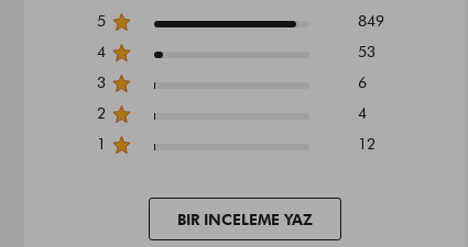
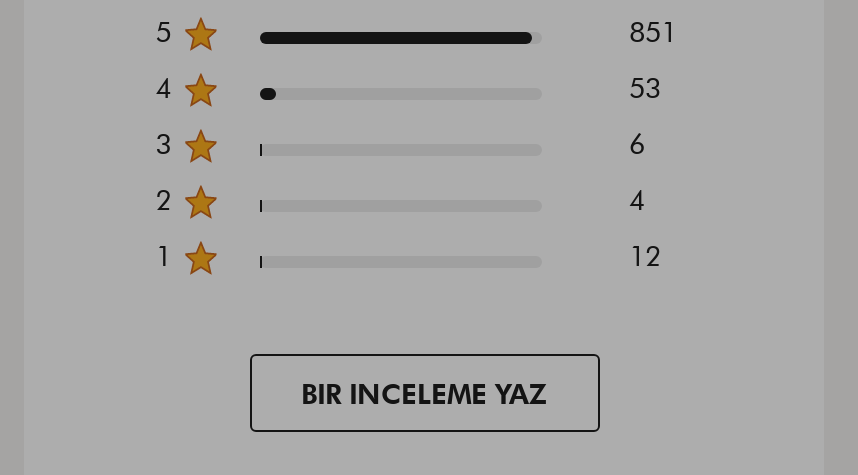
- 849
+ 851
